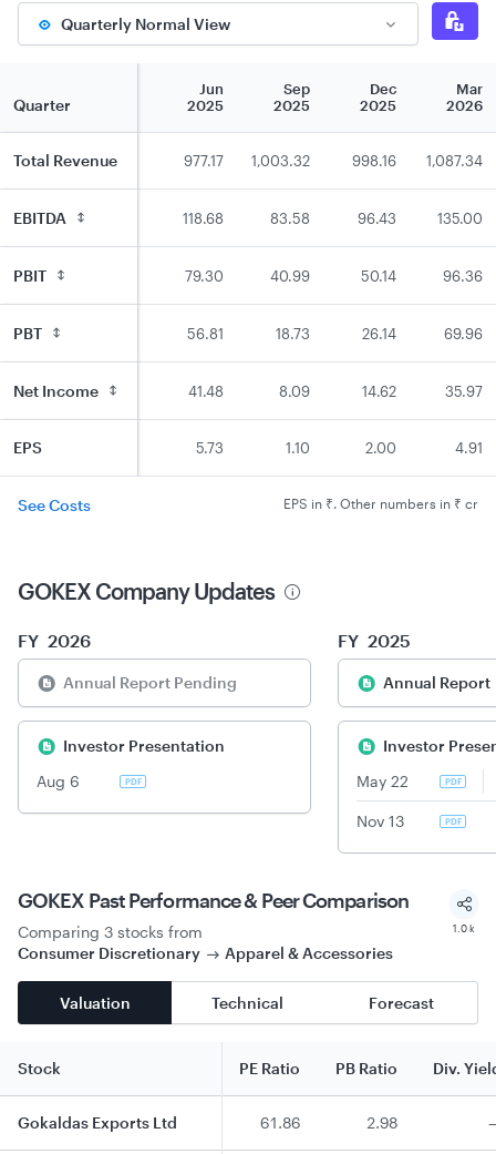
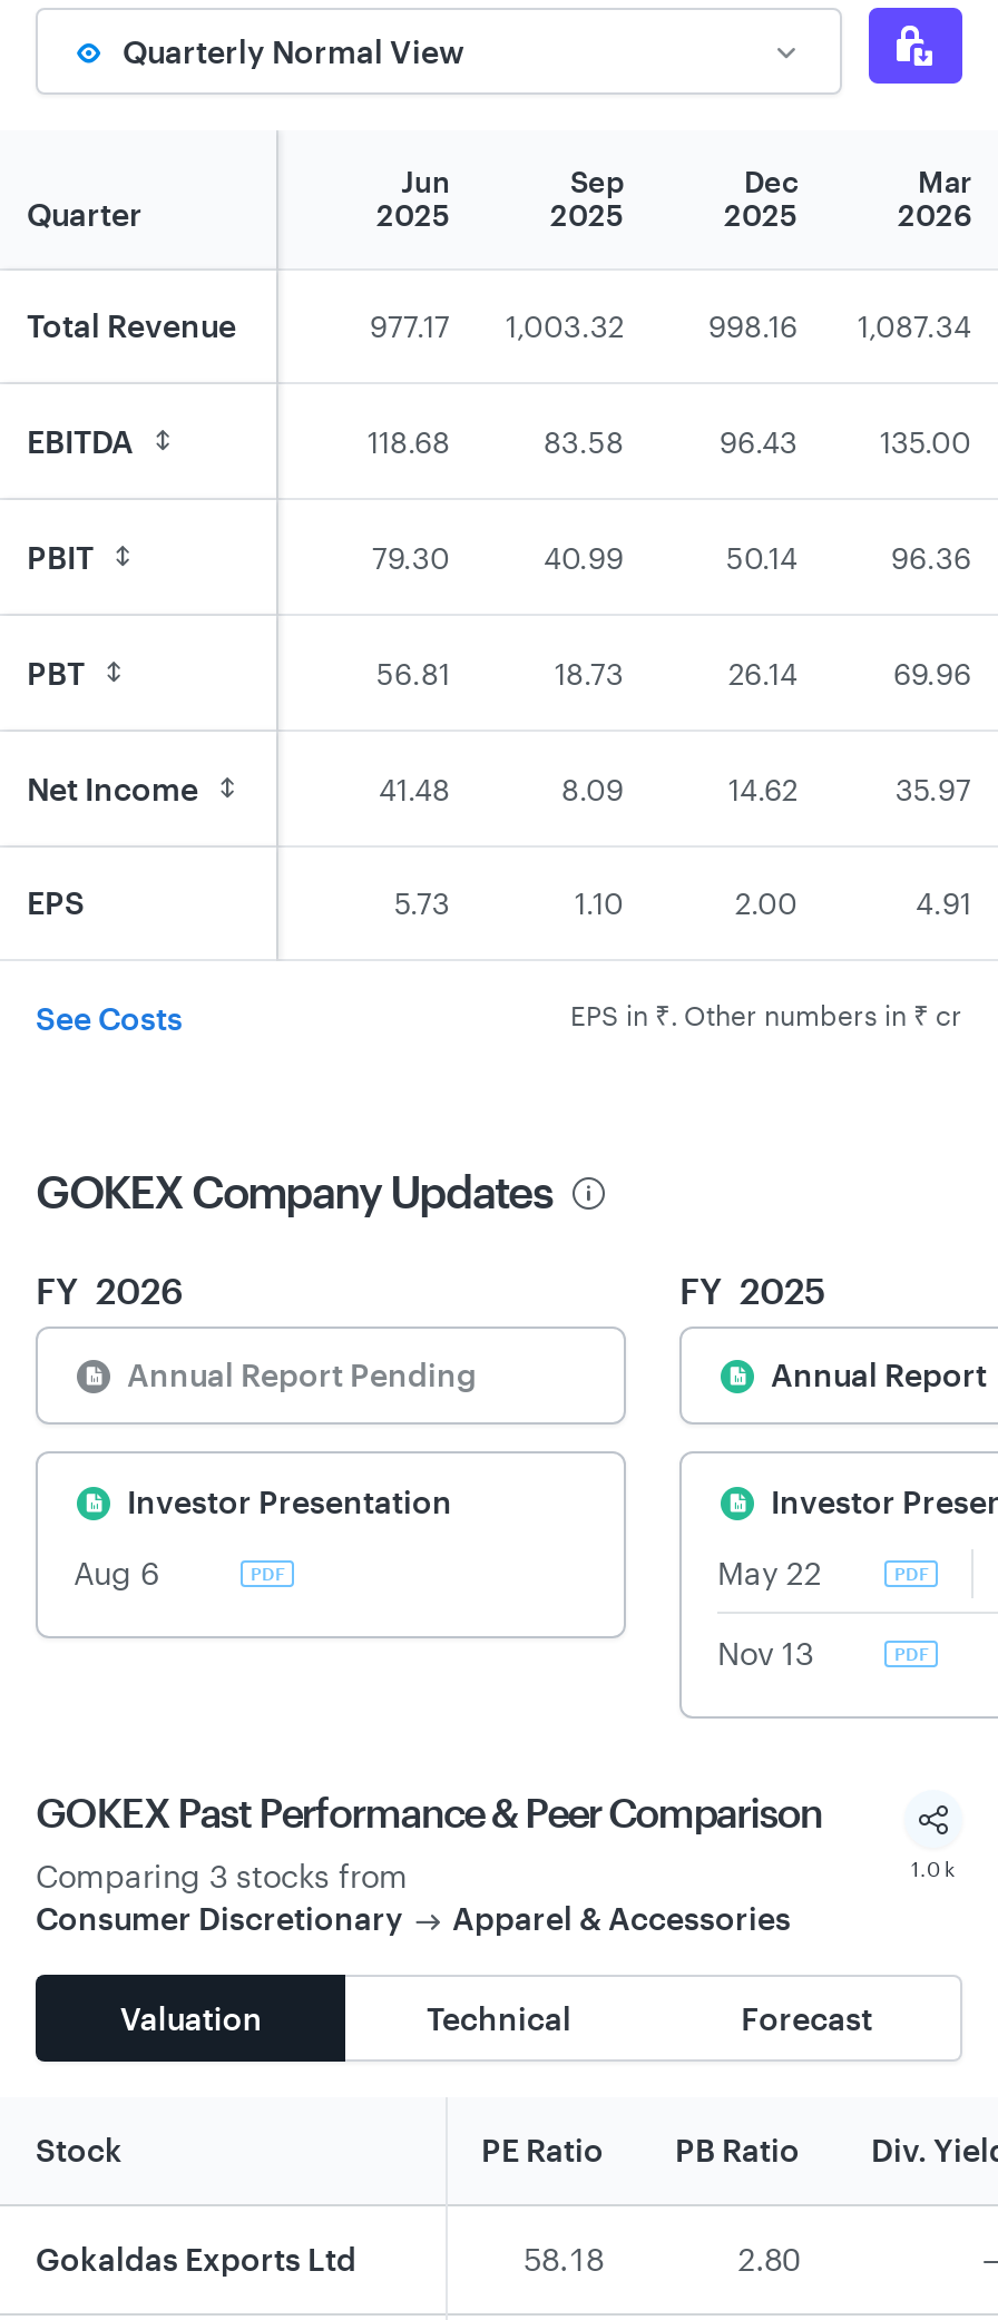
- 61.86
+ 58.18

- 2.98
+ 2.80
